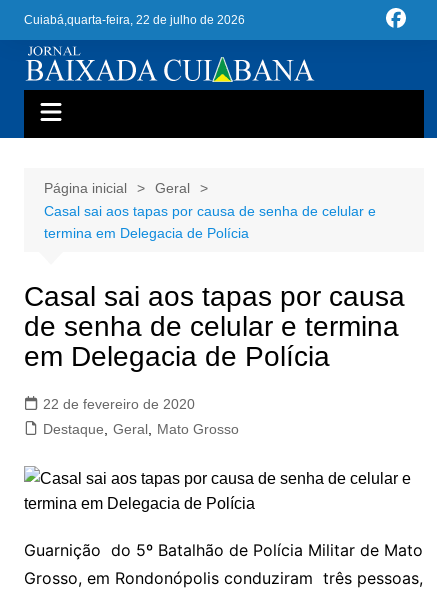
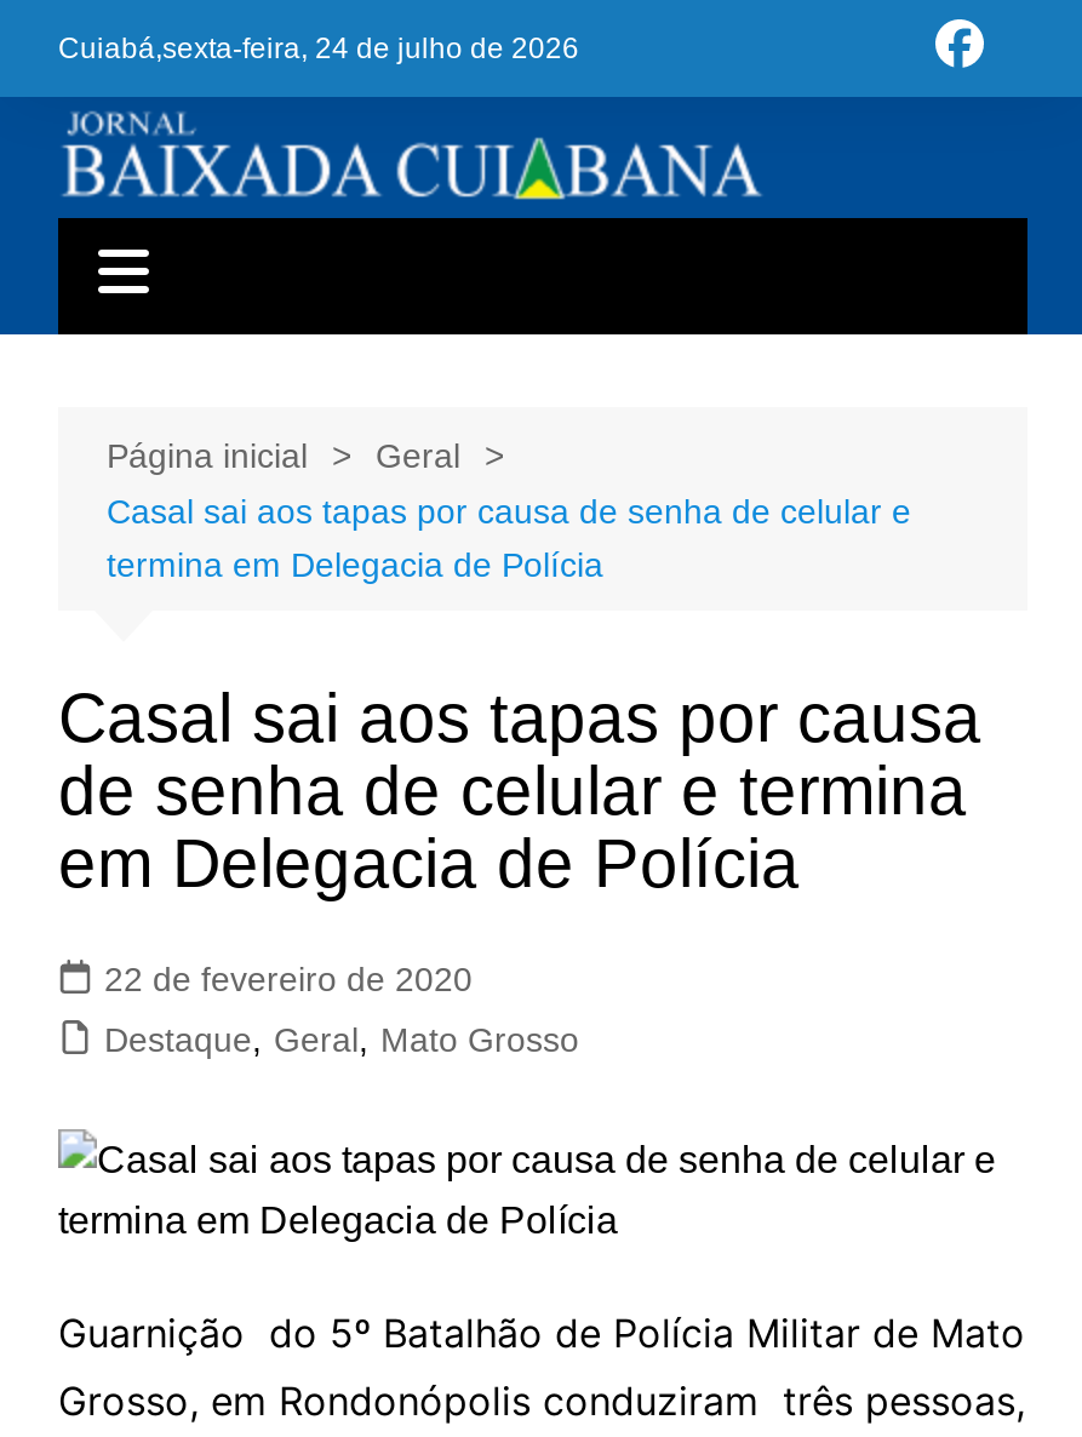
- Cuiabá,quarta-feira, 22 de julho de 2026
+ Cuiabá,sexta-feira, 24 de julho de 2026
